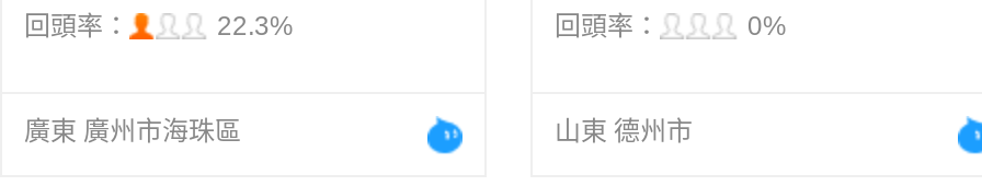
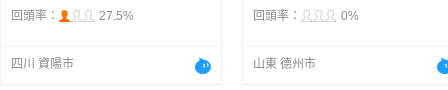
- 22.3%
+ 27.5%

- 廣東 廣州市海珠區
+ 四川 資陽市
